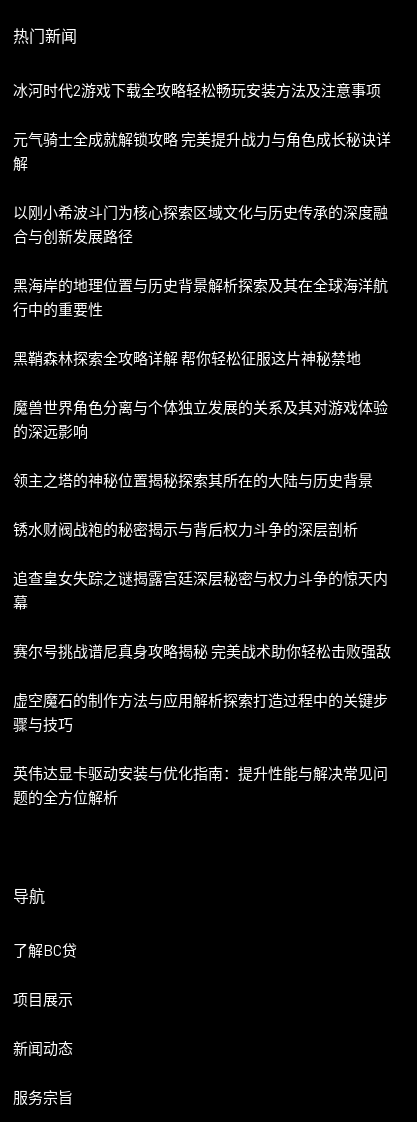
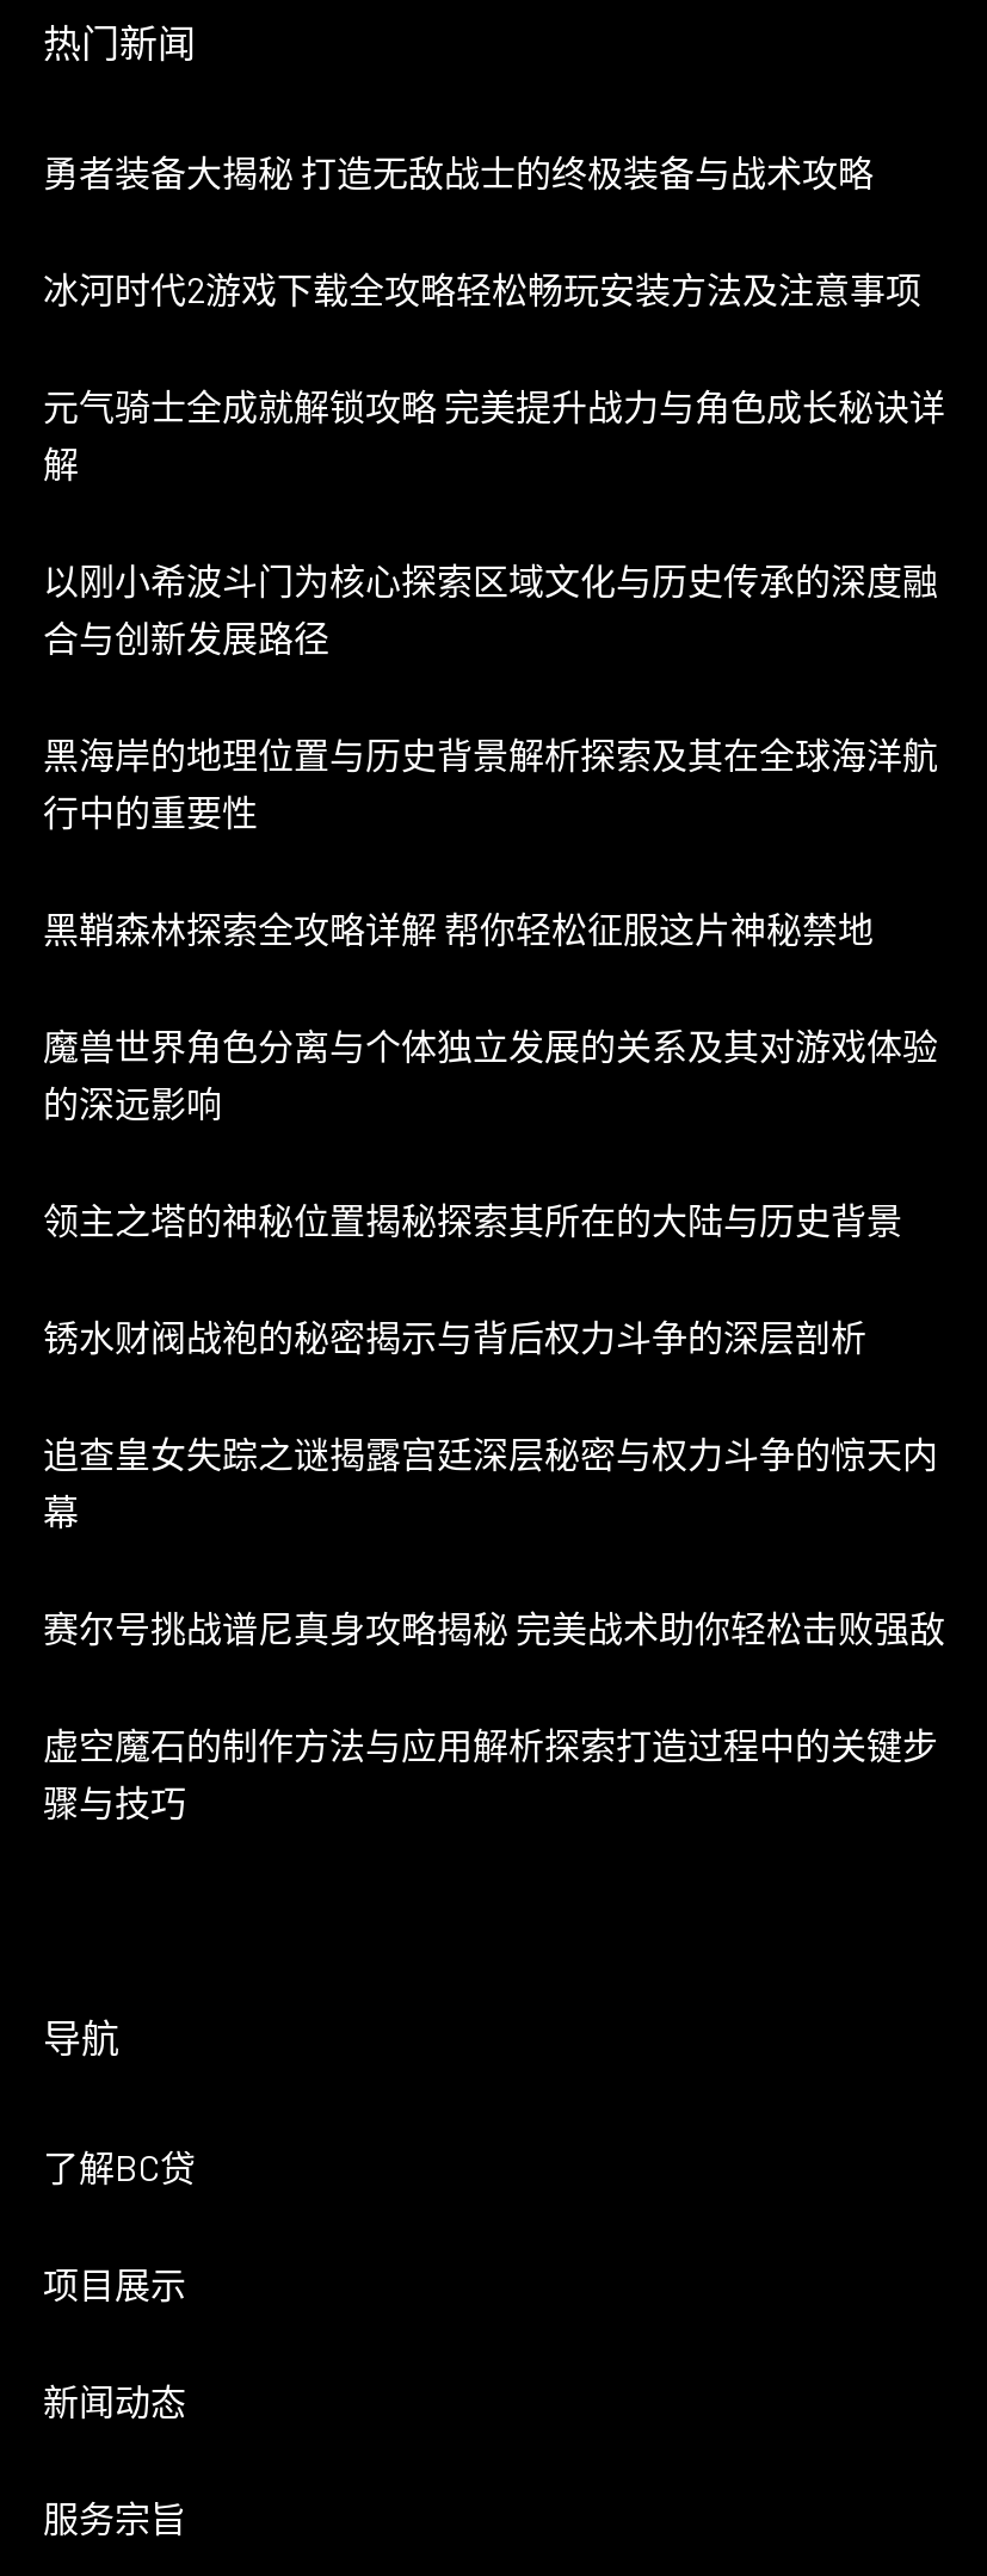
+ 勇者装备大揭秘 打造无敌战士的终极装备与战术攻略

moved down: 冰河时代2游戏下载全攻略轻松畅玩安装方法及注意事项 | 元气骑士全成就解锁攻略 完美提升战力与角色成长秘诀详 | 解 | ... | 赛尔号挑战谱尼真身攻略揭秘 完美战术助你轻松击败强敌 | 虚空魔石的制作方法与应用解析探索打造过程中的关键步

- 英伟达显卡驱动安装与优化指南：提升性能与解决常见问
- 题的全方位解析
